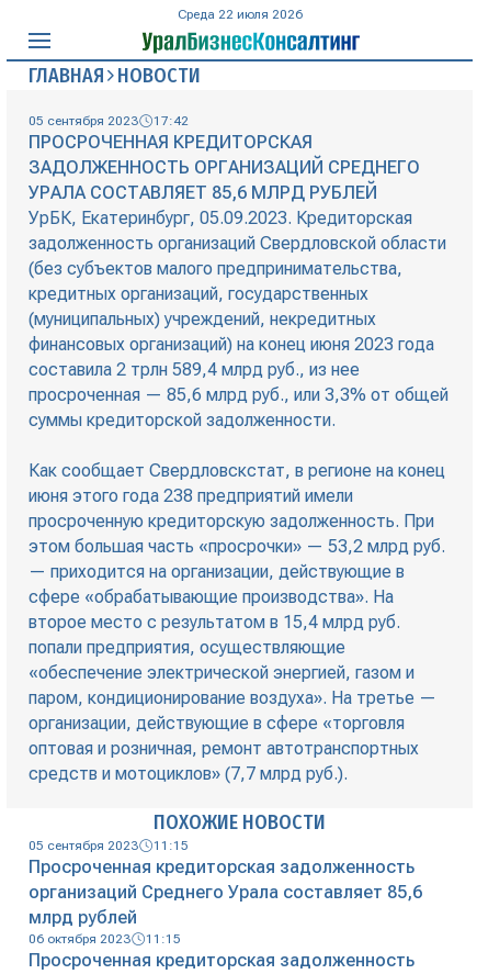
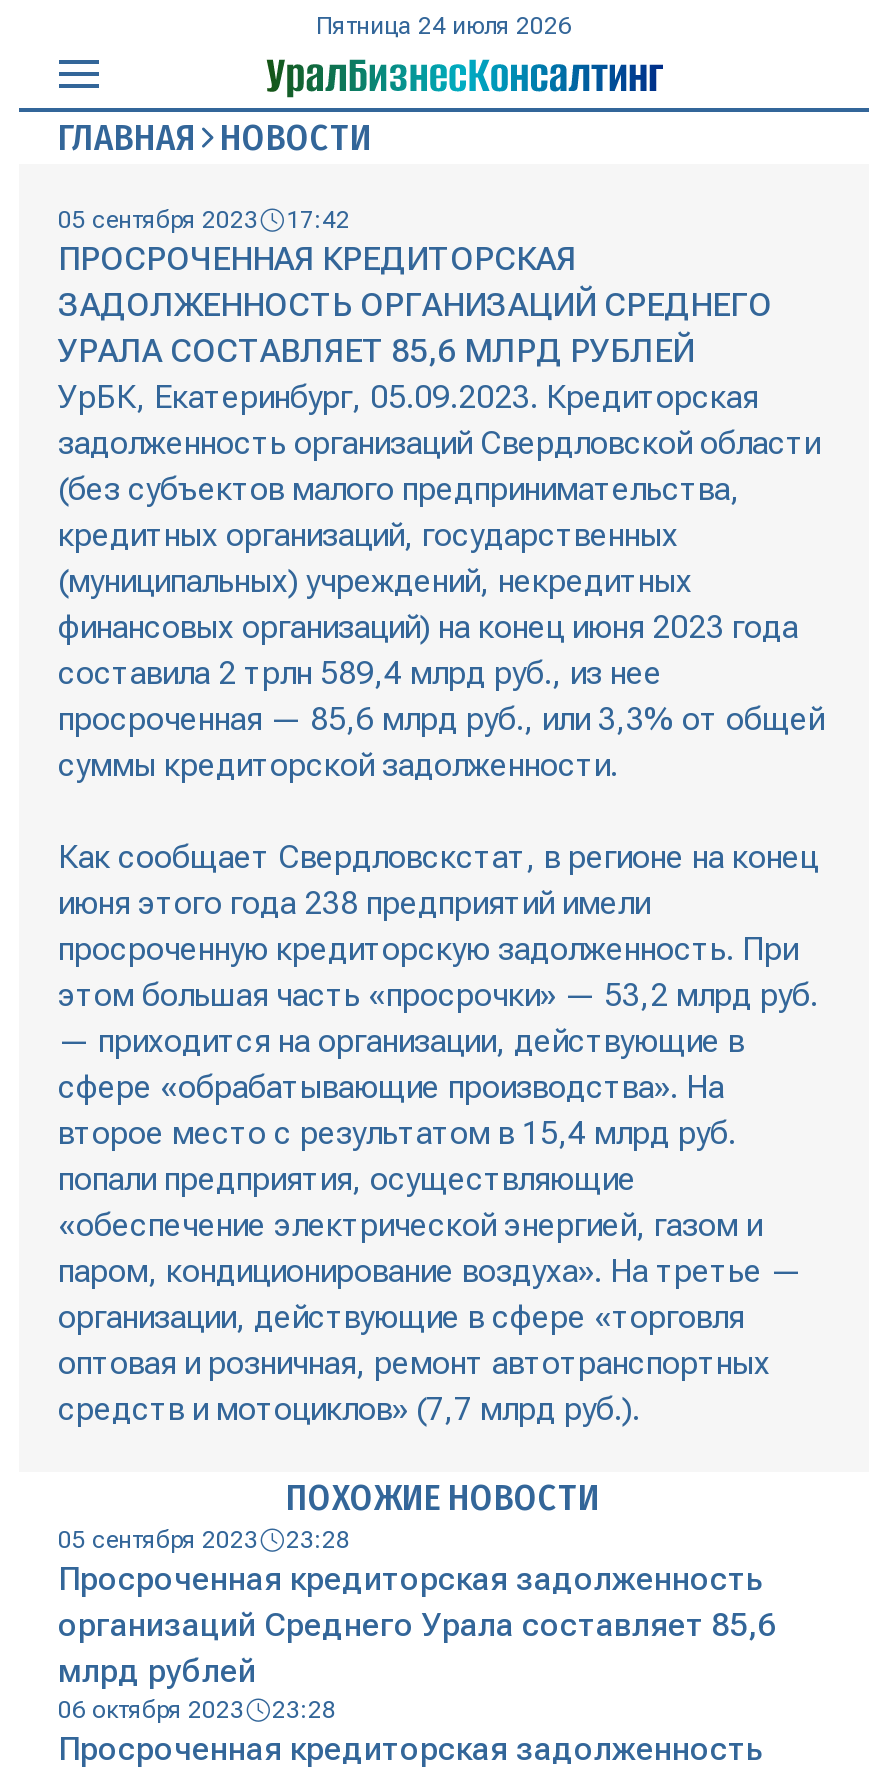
- Среда 22 июля 2026
+ Пятница 24 июля 2026

- 05 сентября 2023 11:15
+ 05 сентября 2023 23:28

- 06 октября 2023 11:15
+ 06 октября 2023 23:28
